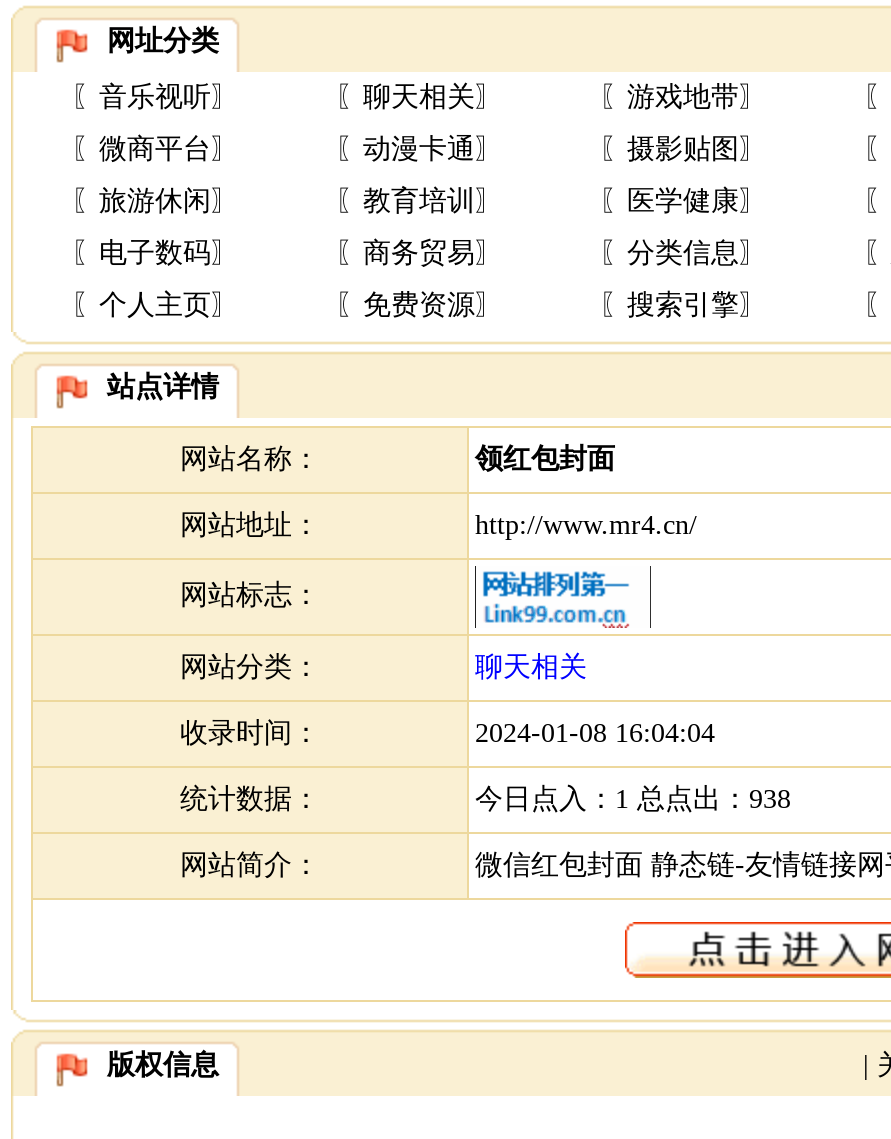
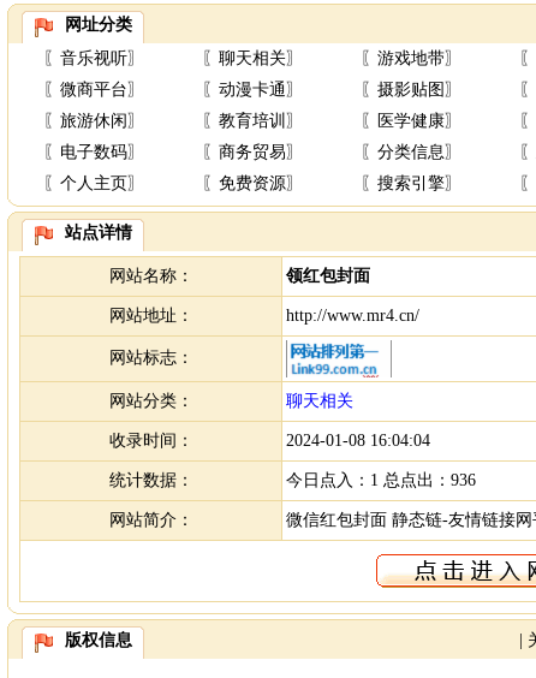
- 今日点入：1 总点出：938
+ 今日点入：1 总点出：936
